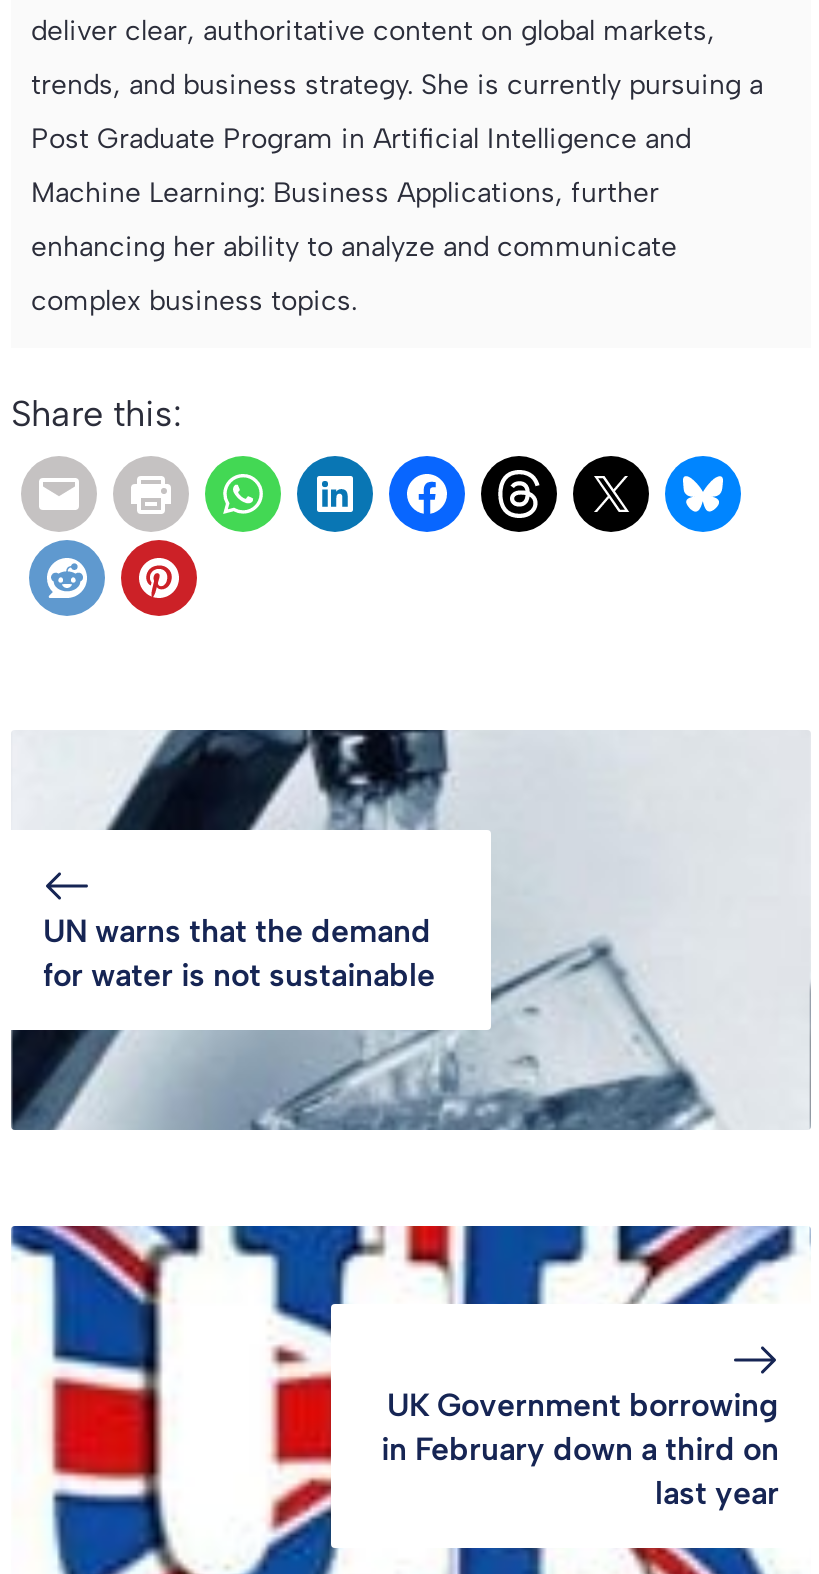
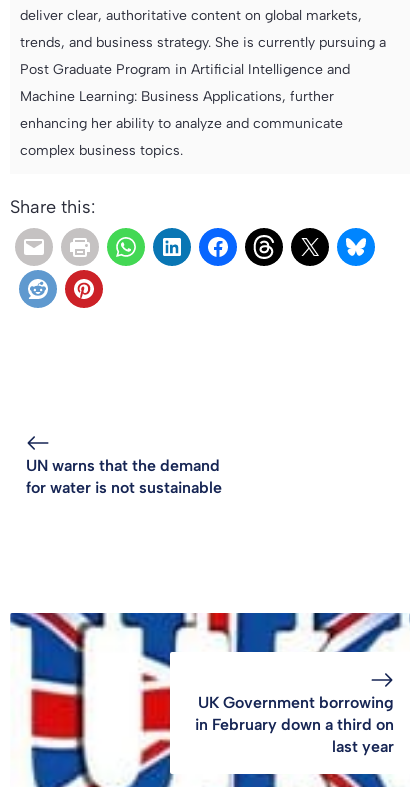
- [image]
